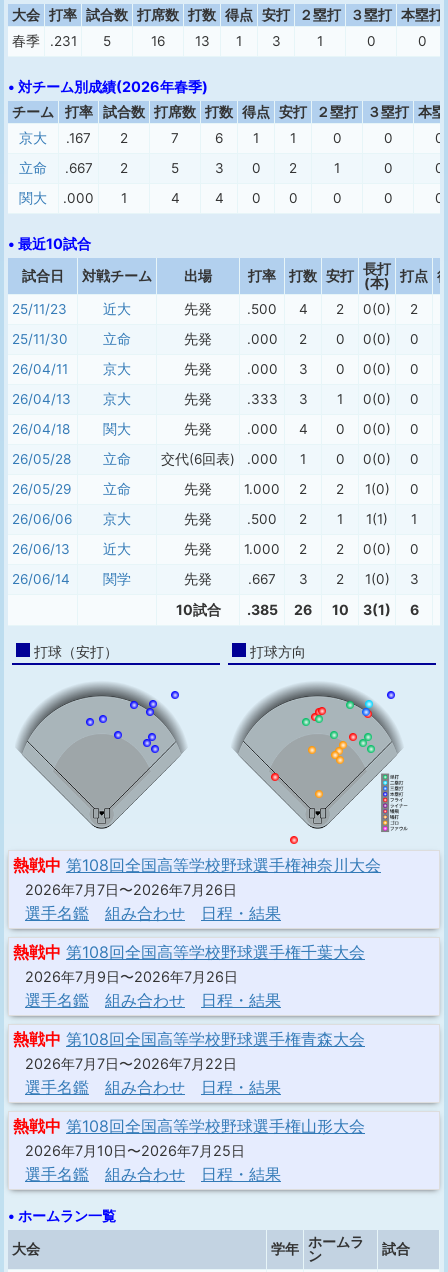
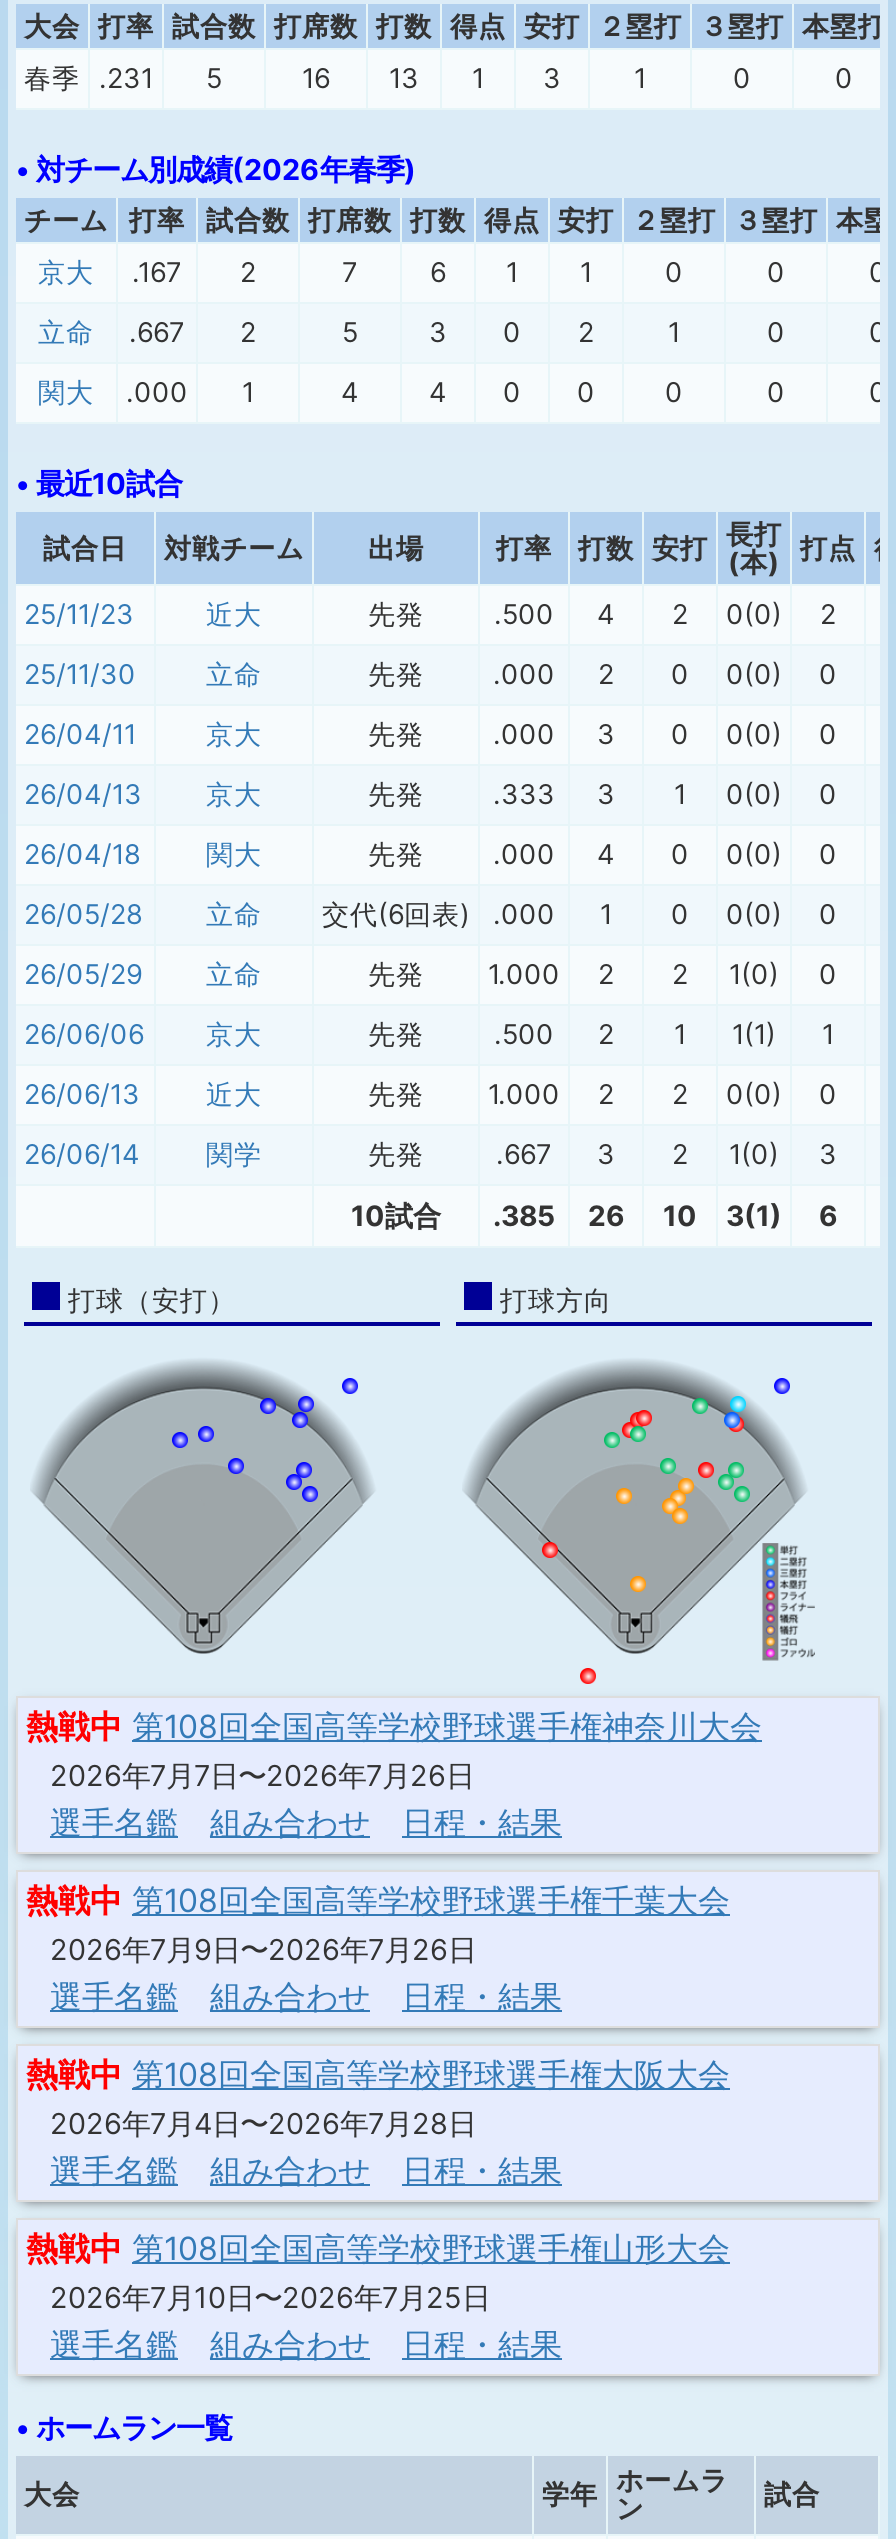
- 熱戦中 第108回全国高等学校野球選手権青森大会
+ 熱戦中 第108回全国高等学校野球選手権大阪大会

- 2026年7月7日〜2026年7月22日
+ 2026年7月4日〜2026年7月28日
